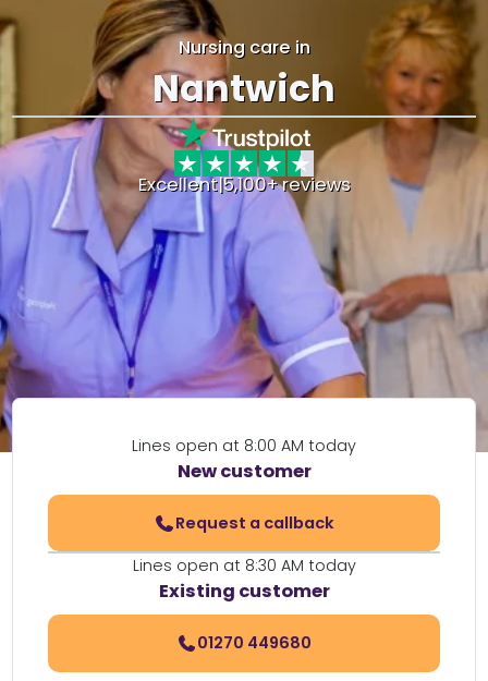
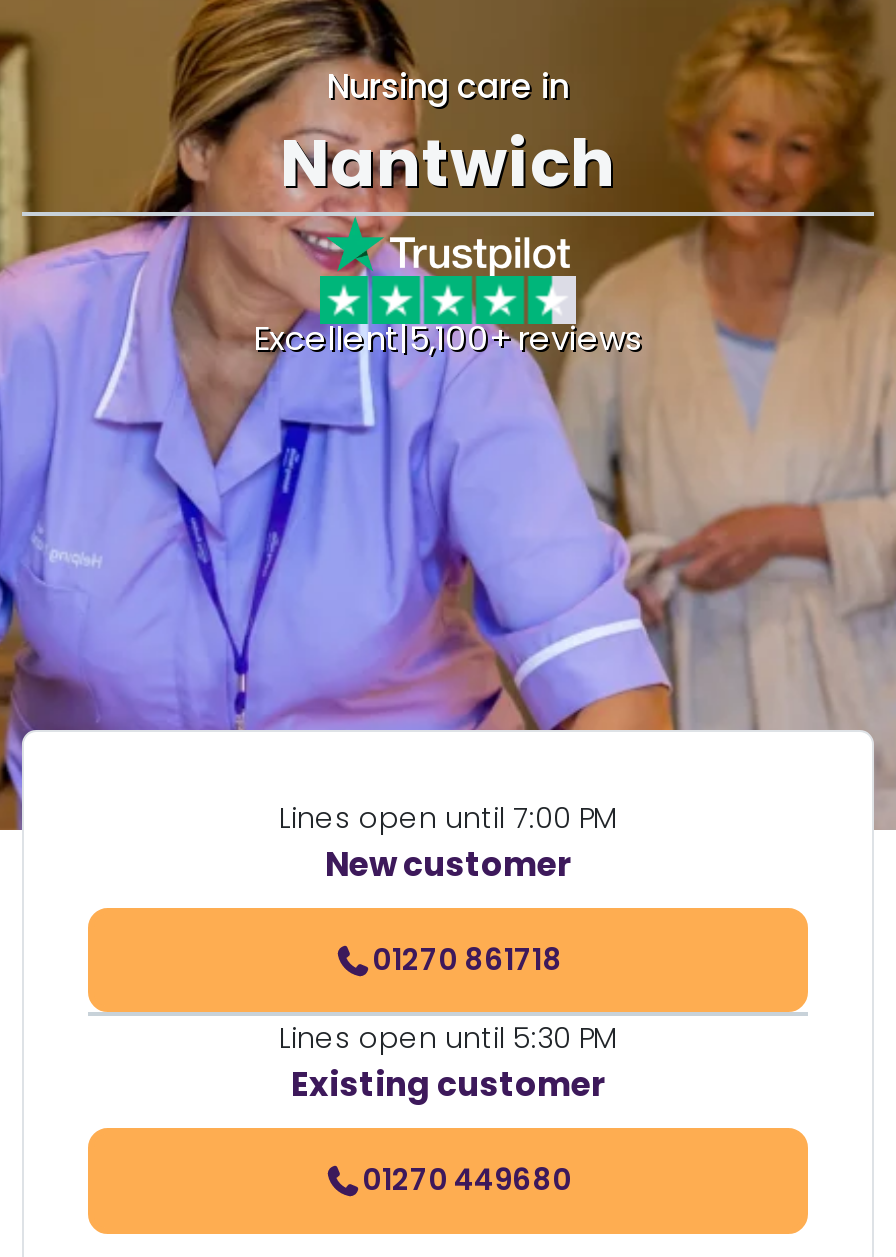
- Lines open at 8:00 AM today
+ Lines open until 7:00 PM

- Request a callback
+ 01270 861718

- Lines open at 8:30 AM today
+ Lines open until 5:30 PM
